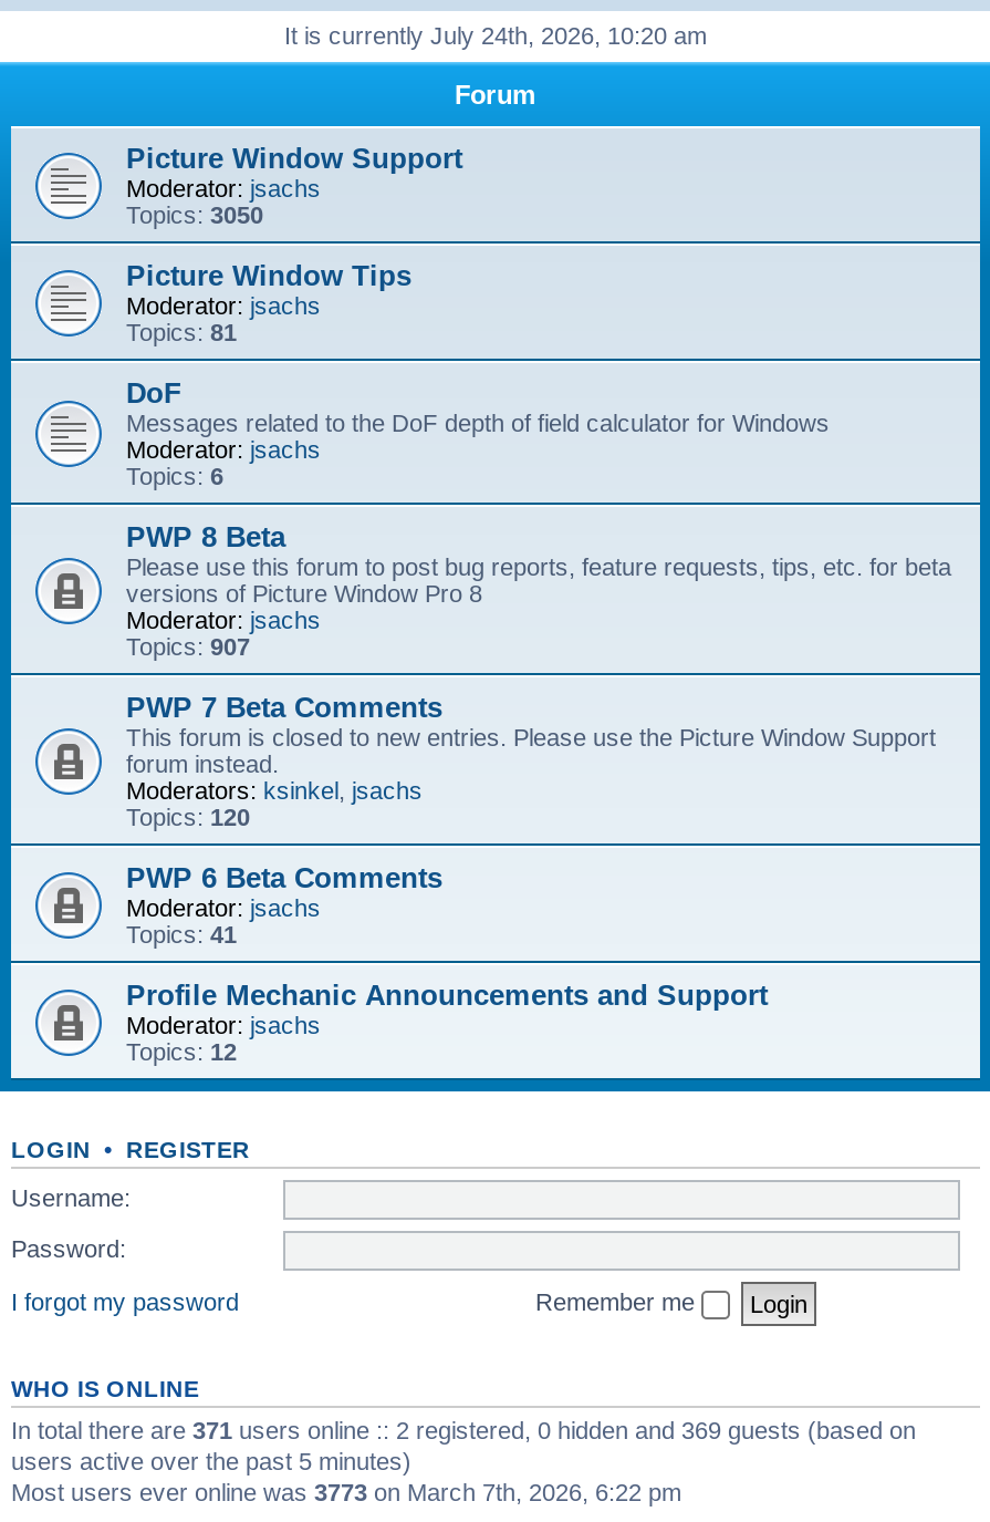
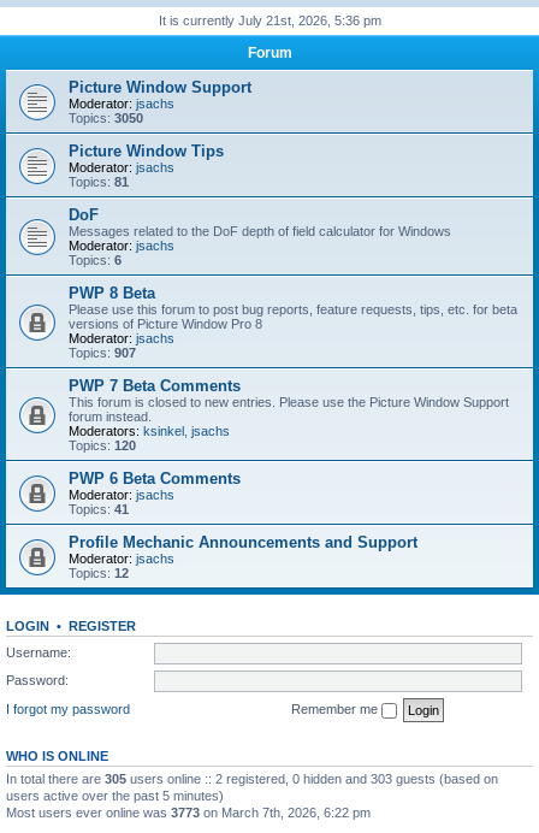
- It is currently July 24th, 2026, 10:20 am
+ It is currently July 21st, 2026, 5:36 pm

- In total there are 371 users online :: 2 registered, 0 hidden and 369 guests (based on
+ In total there are 305 users online :: 2 registered, 0 hidden and 303 guests (based on
